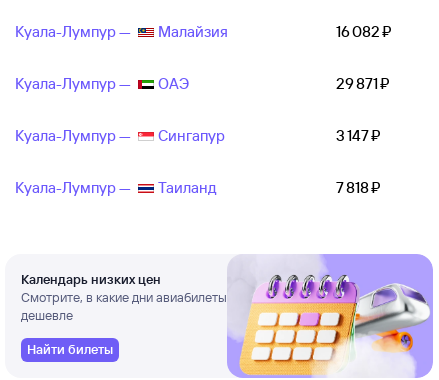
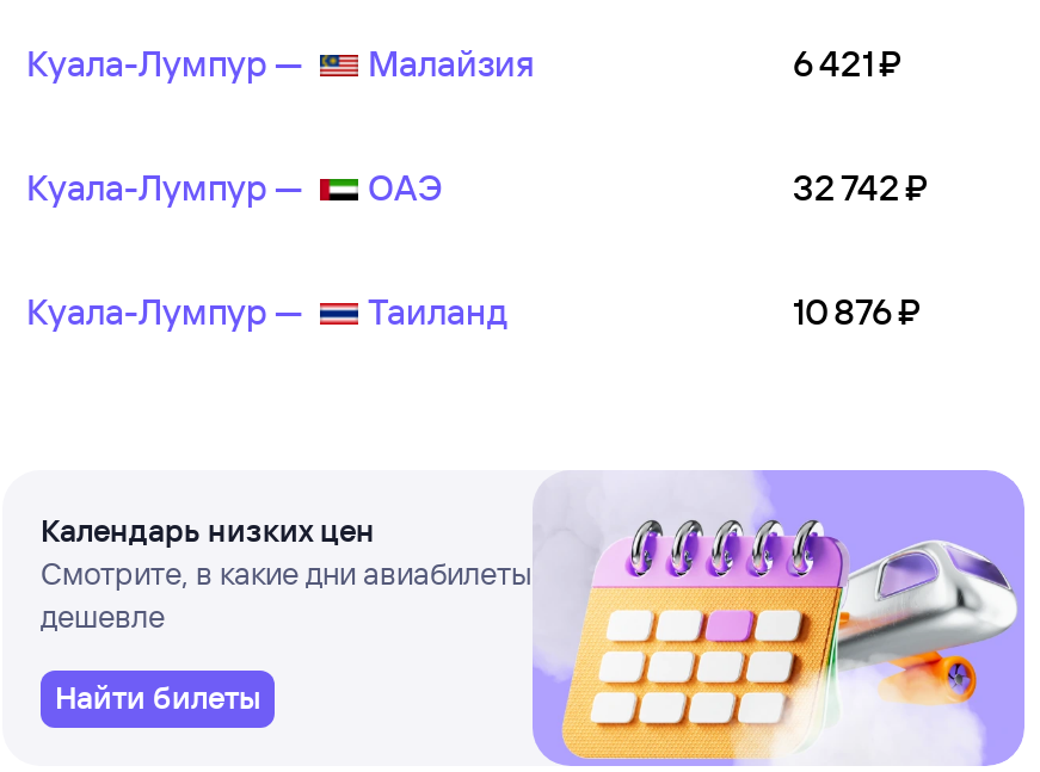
- 16 082 ₽
+ 6 421 ₽

- 29 871 ₽
- Куала-Лумпур —
- Сингапур
- 3 147 ₽
+ 32 742 ₽

- 7 818 ₽
+ 10 876 ₽
